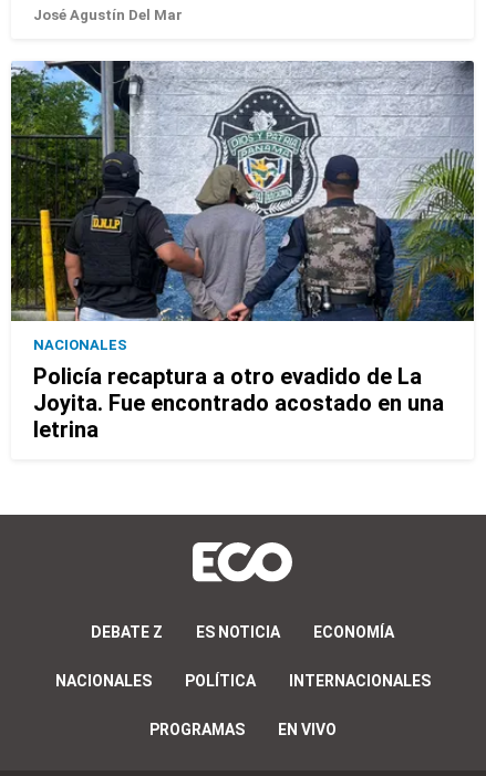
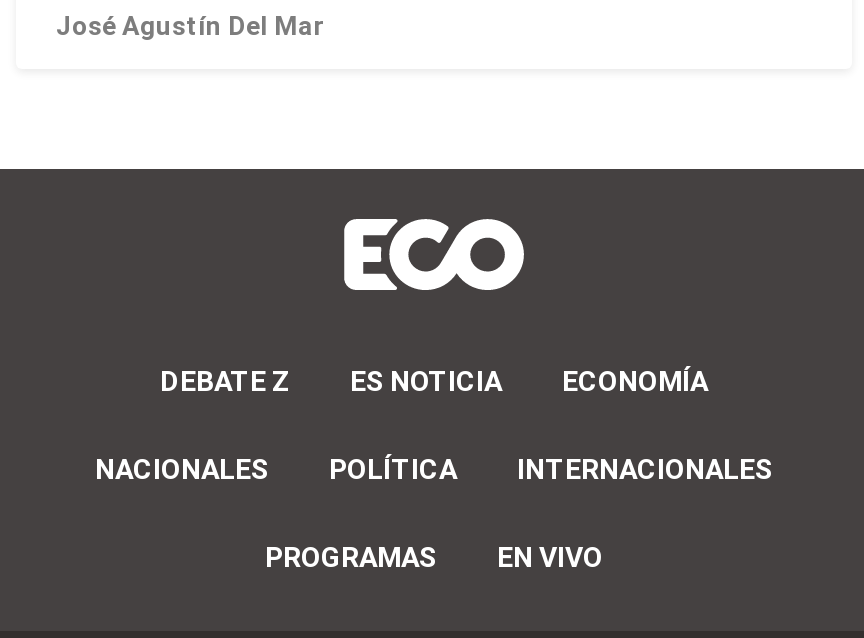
- [image]
- NACIONALES
- Policía recaptura a otro evadido de La
- Joyita. Fue encontrado acostado en una
- letrina
